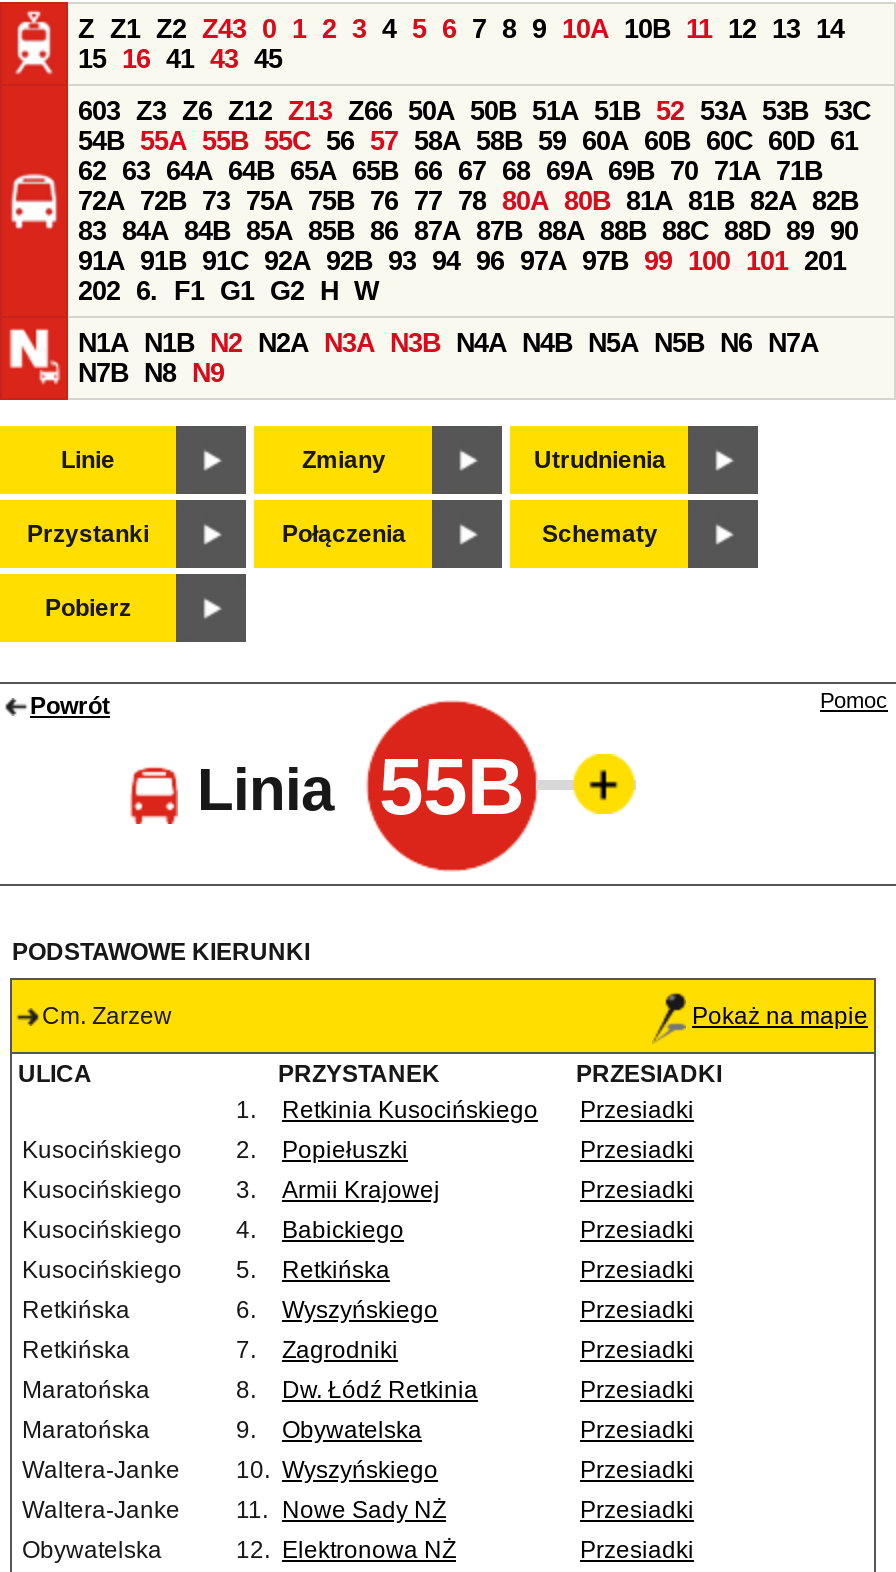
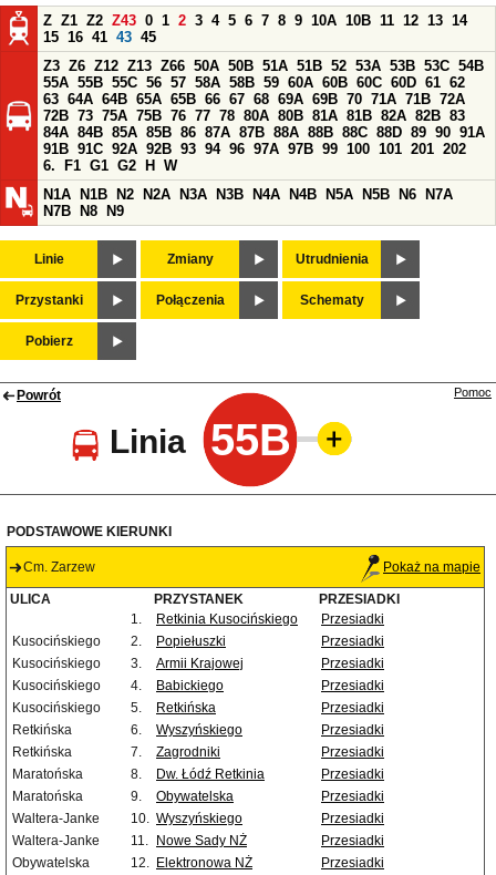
- 603 Z3 Z6 Z12 Z13 Z66 50A 50B 51A 51B 52 53A 53B 53C
- 54B 55A 55B 55C 56 57 58A 58B 59 60A 60B 60C 60D 61
- 62 63 64A 64B 65A 65B 66 67 68 69A 69B 70 71A 71B
- 72A 72B 73 75A 75B 76 77 78 80A 80B 81A 81B 82A 82B
- 83 84A 84B 85A 85B 86 87A 87B 88A 88B 88C 88D 89 90
- 91A 91B 91C 92A 92B 93 94 96 97A 97B 99 100 101 201
- 202 6. F1 G1 G2 H W
+ Z3 Z6 Z12 Z13 Z66 50A 50B 51A 51B 52 53A 53B 53C 54B
+ 55A 55B 55C 56 57 58A 58B 59 60A 60B 60C 60D 61 62
+ 63 64A 64B 65A 65B 66 67 68 69A 69B 70 71A 71B 72A
+ 72B 73 75A 75B 76 77 78 80A 80B 81A 81B 82A 82B 83
+ 84A 84B 85A 85B 86 87A 87B 88A 88B 88C 88D 89 90 91A
+ 91B 91C 92A 92B 93 94 96 97A 97B 99 100 101 201 202
+ 6. F1 G1 G2 H W
